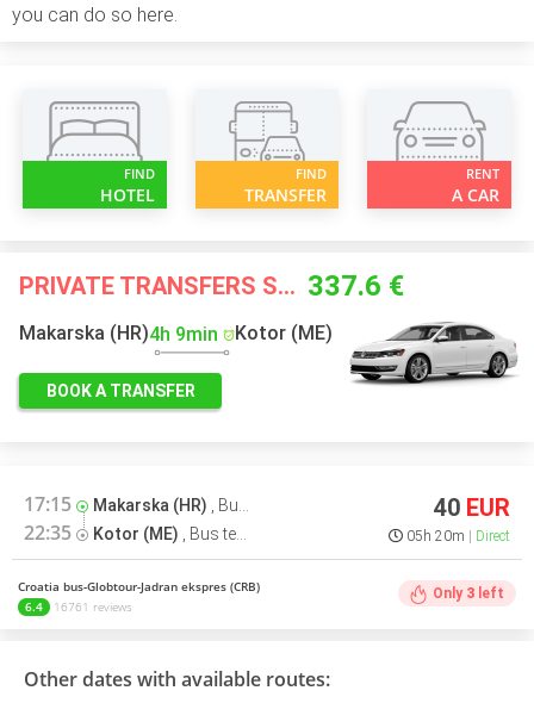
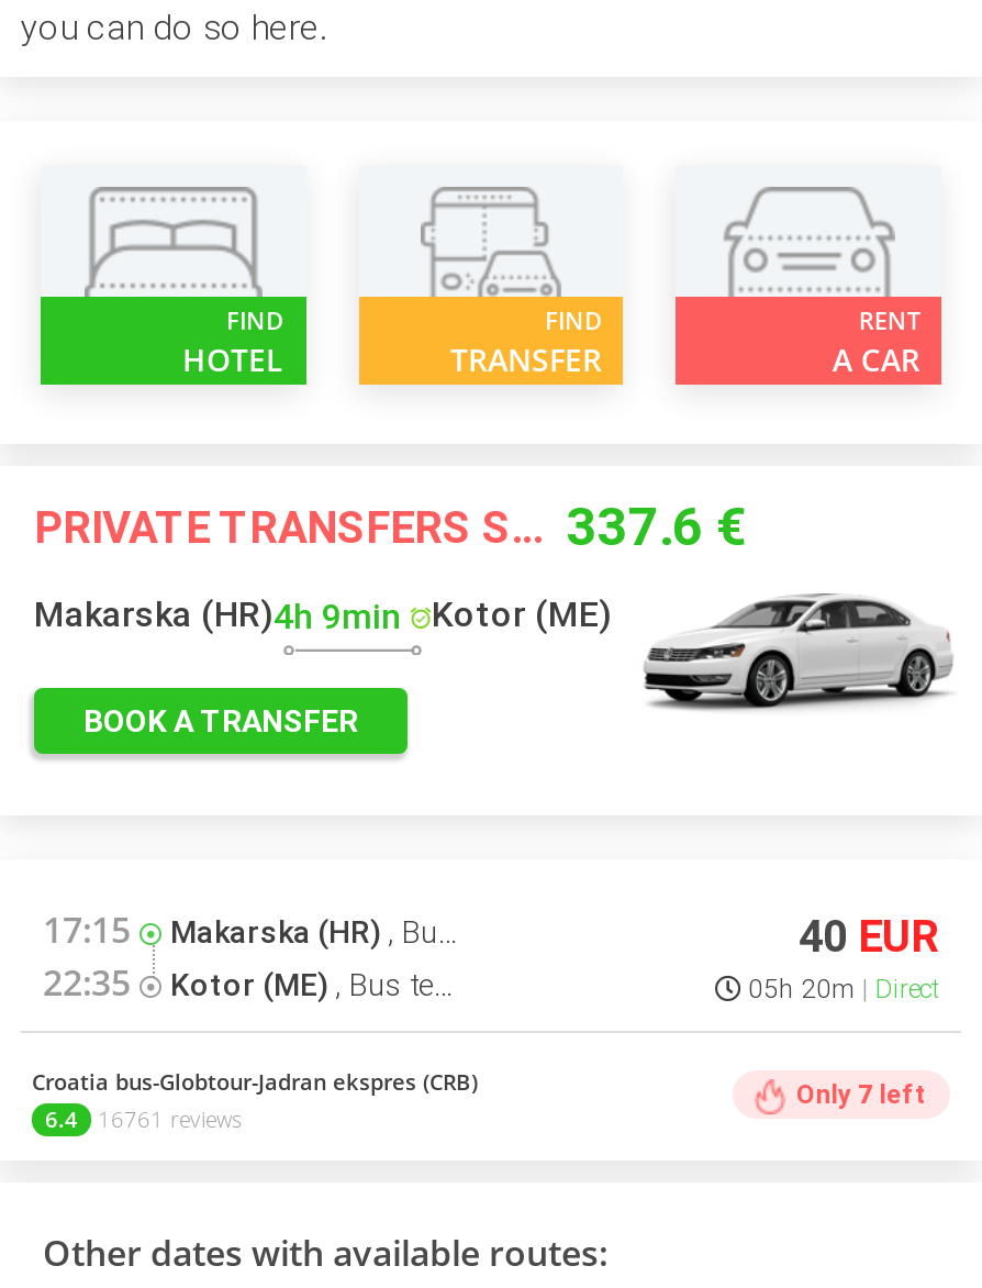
- Only 3 left
+ Only 7 left
